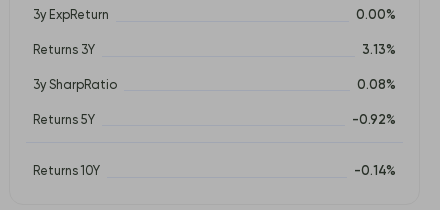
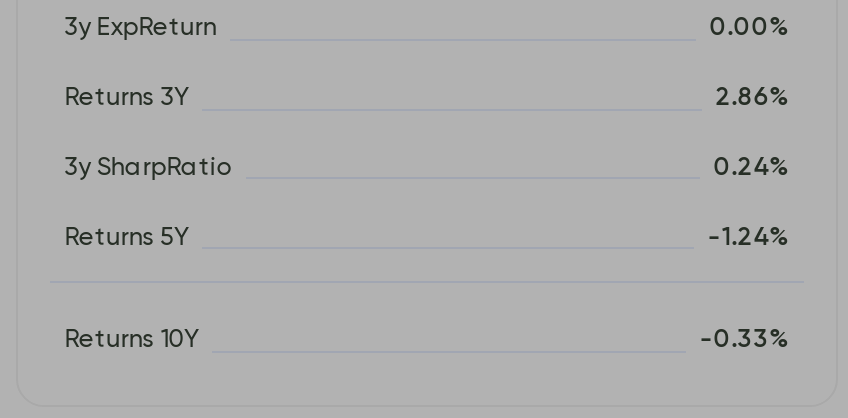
- 3.13%
+ 2.86%

- 0.08%
+ 0.24%

- -0.92%
+ -1.24%

- -0.14%
+ -0.33%
